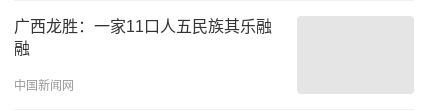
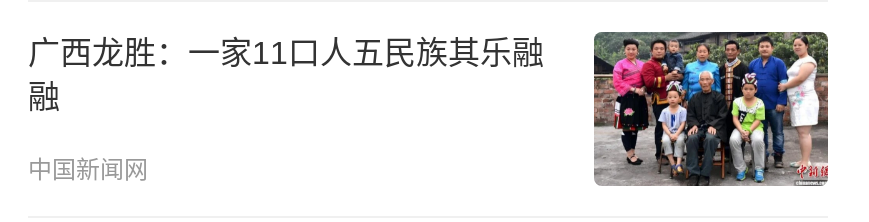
+ [image]
